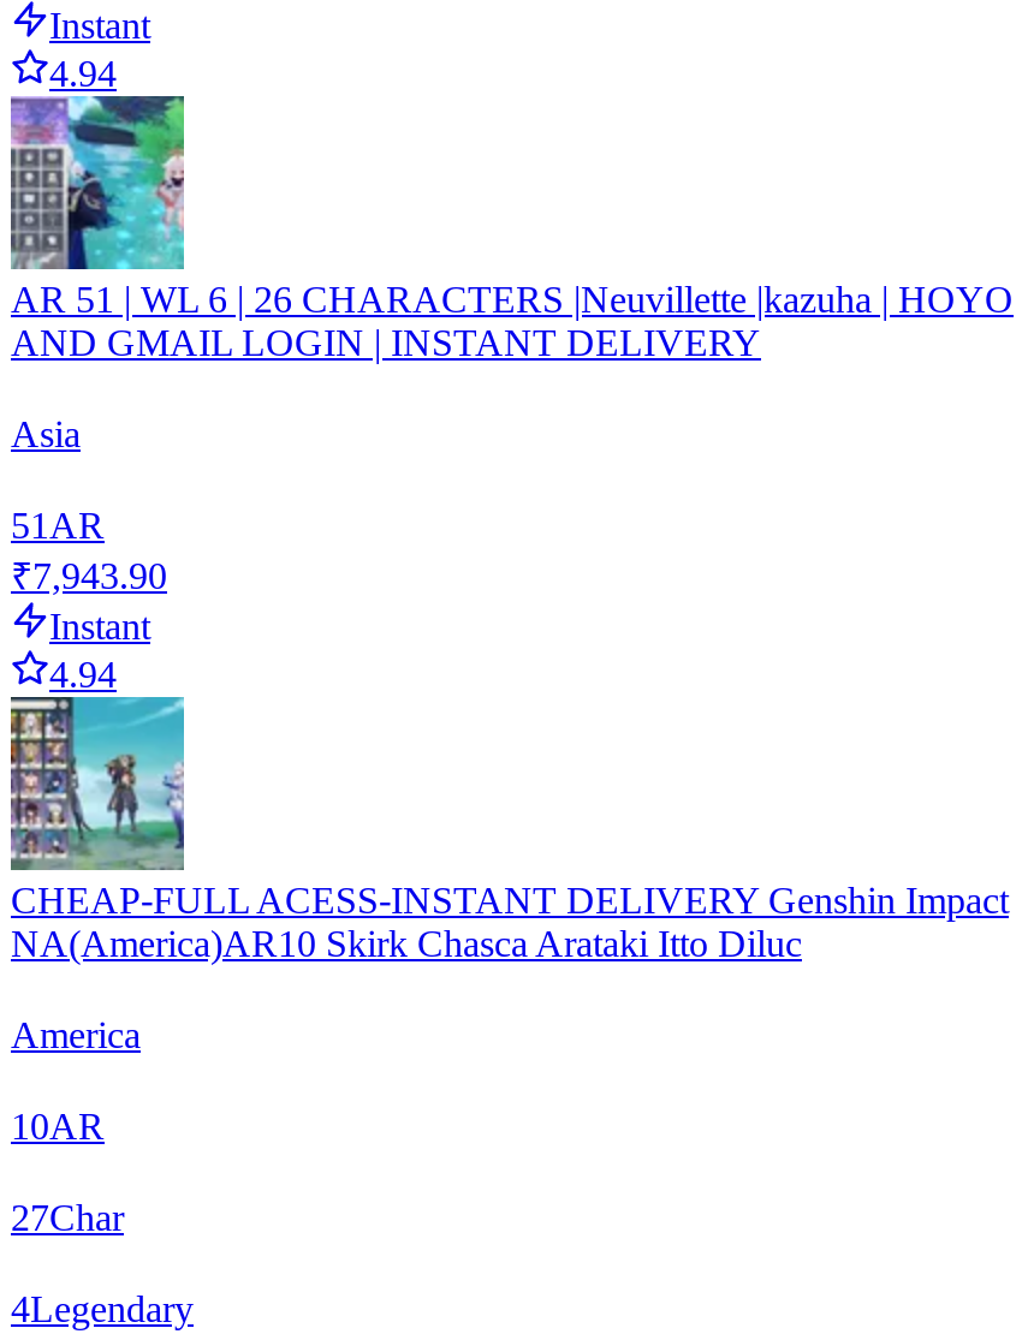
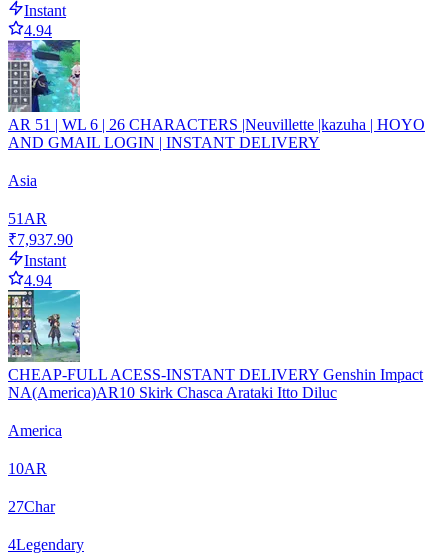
- ₹7,943.90
+ ₹7,937.90
